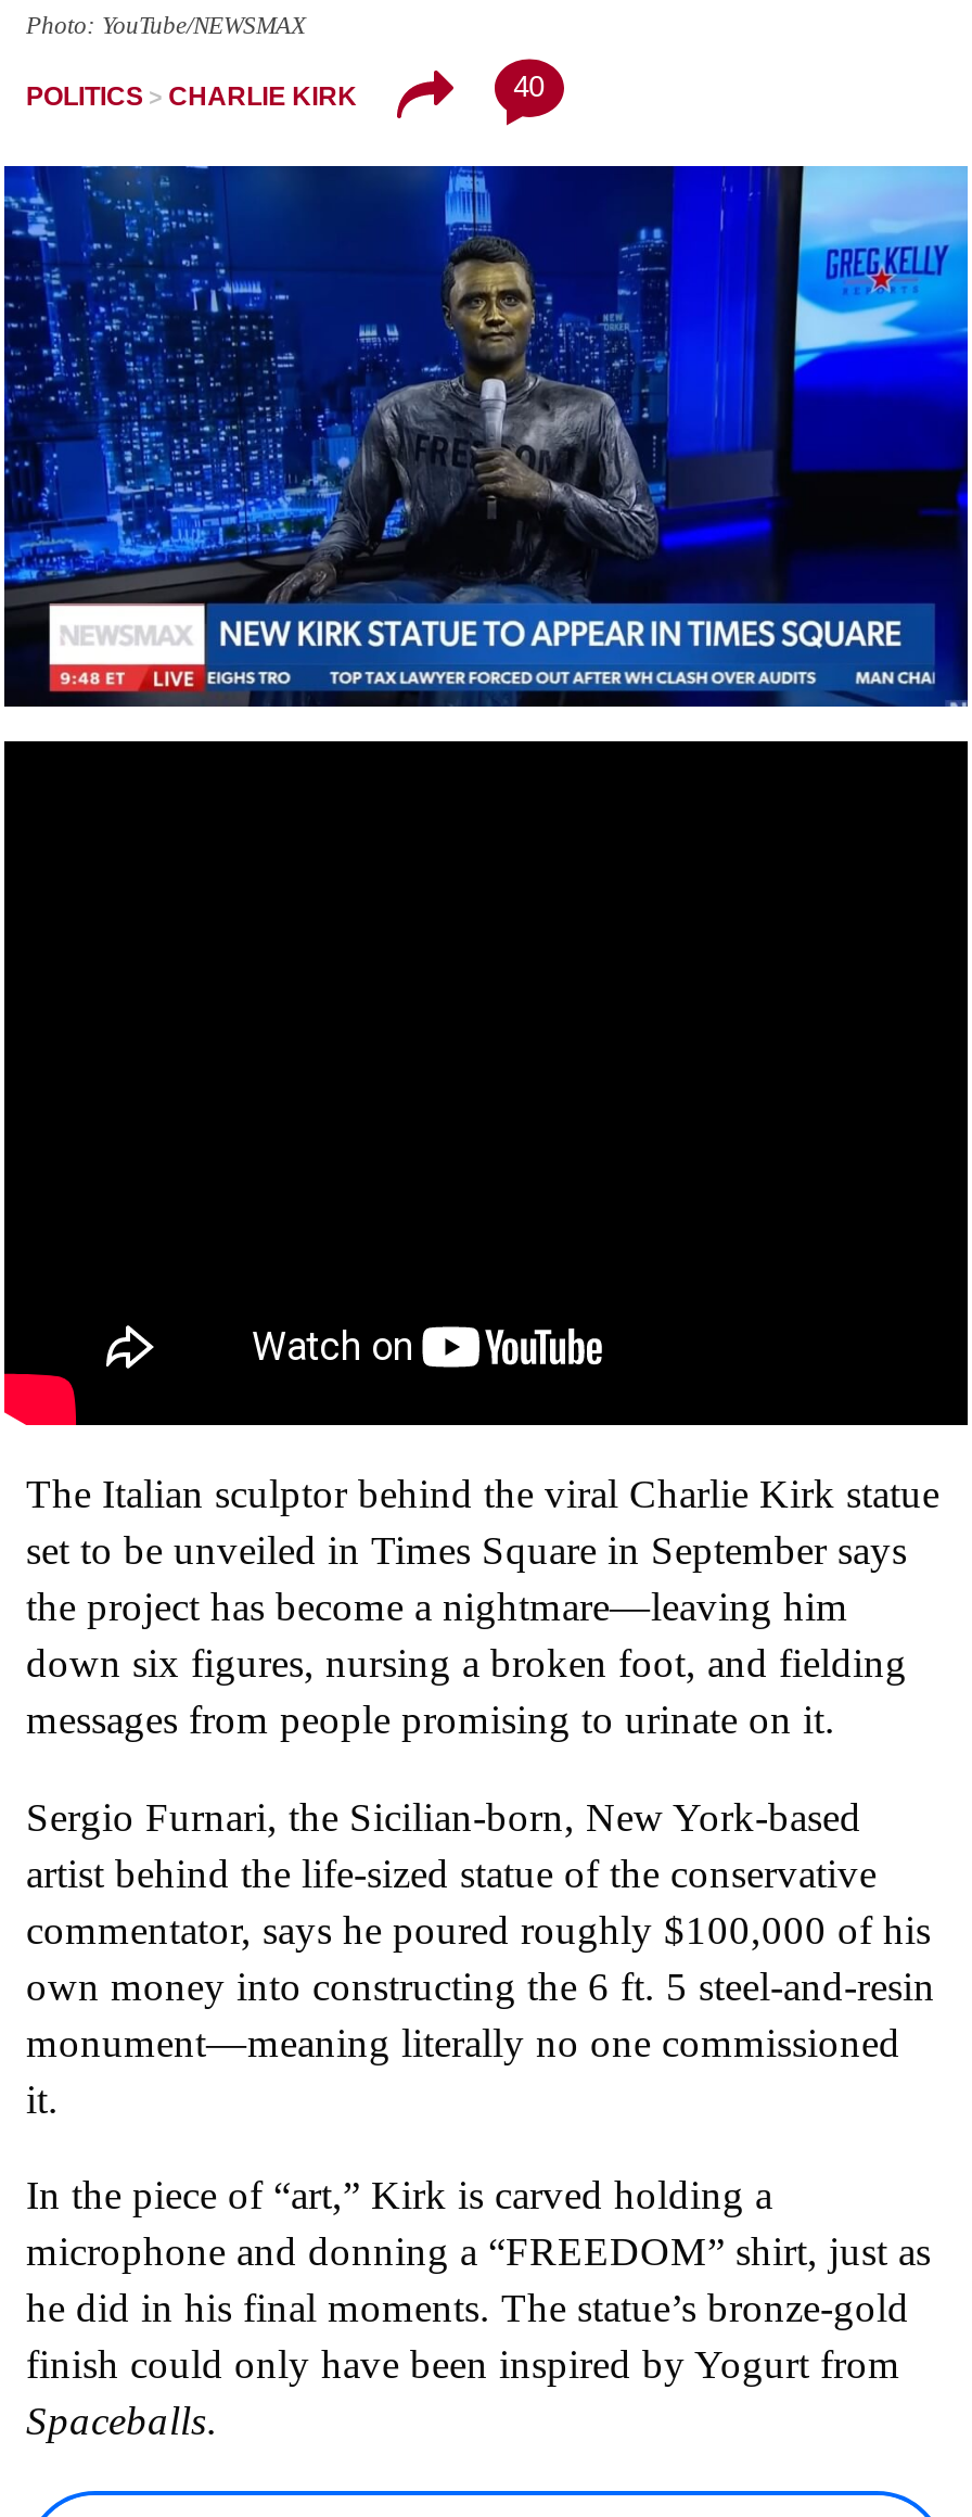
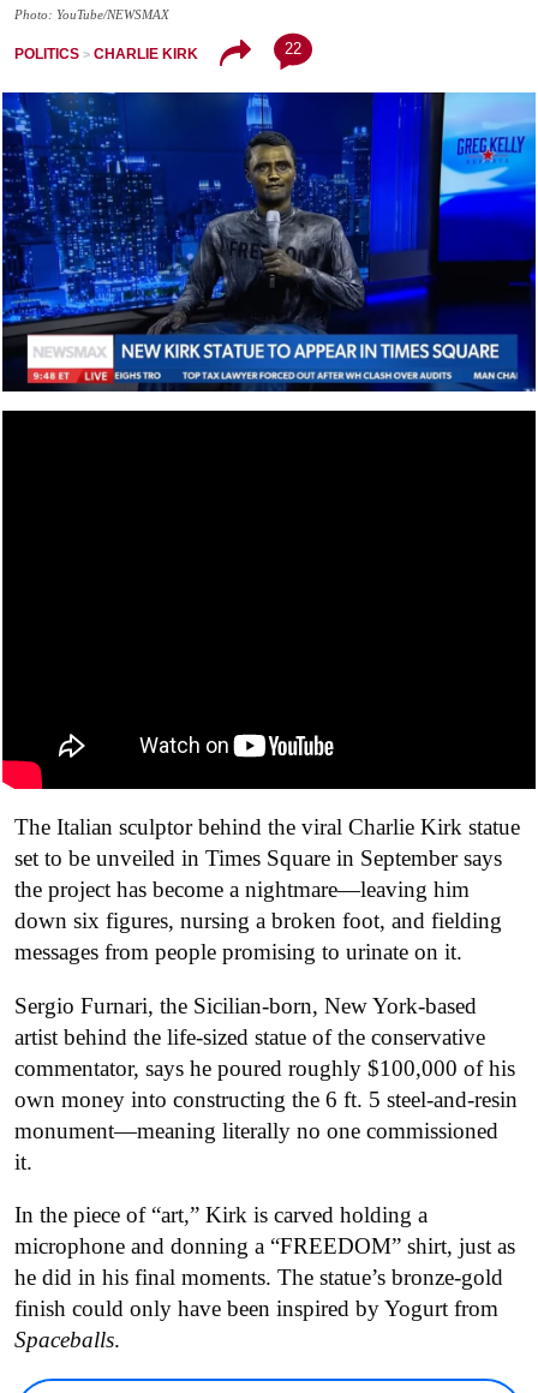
- 40
+ 22
